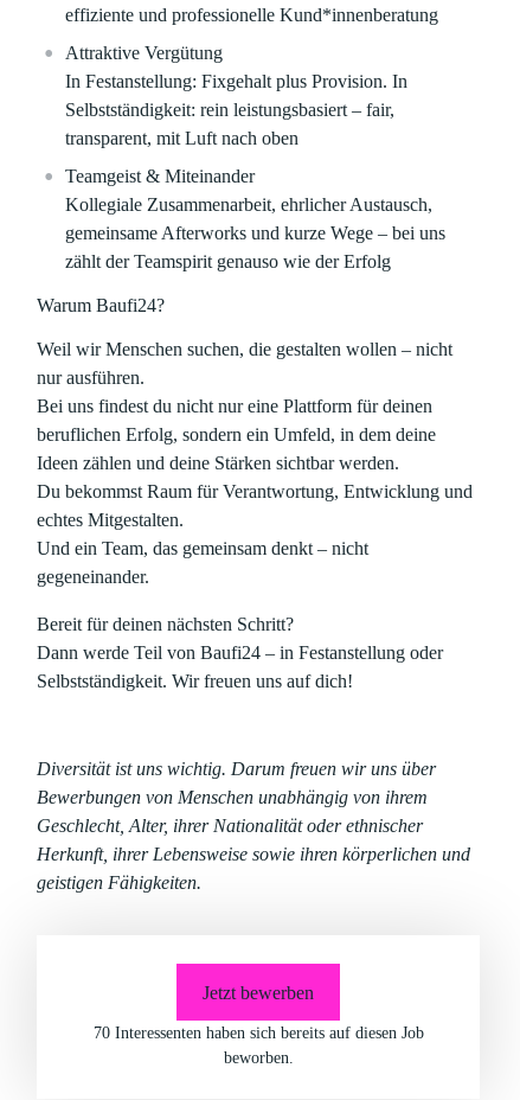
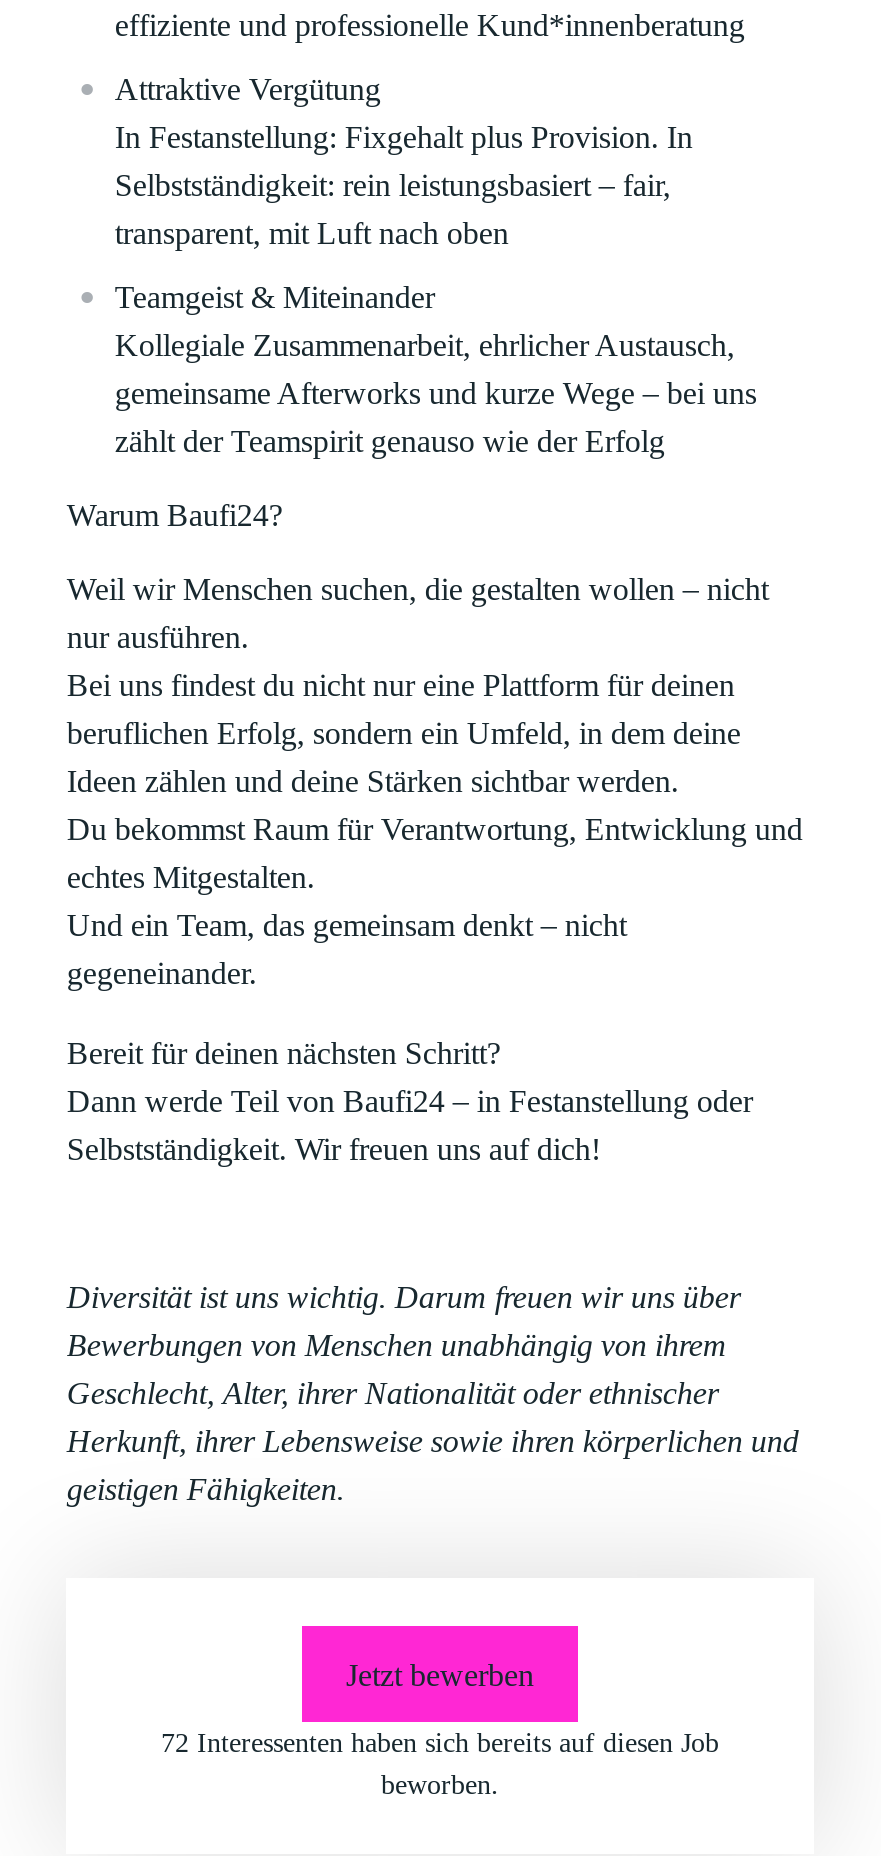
- 70 Interessenten haben sich bereits auf diesen Job
+ 72 Interessenten haben sich bereits auf diesen Job
